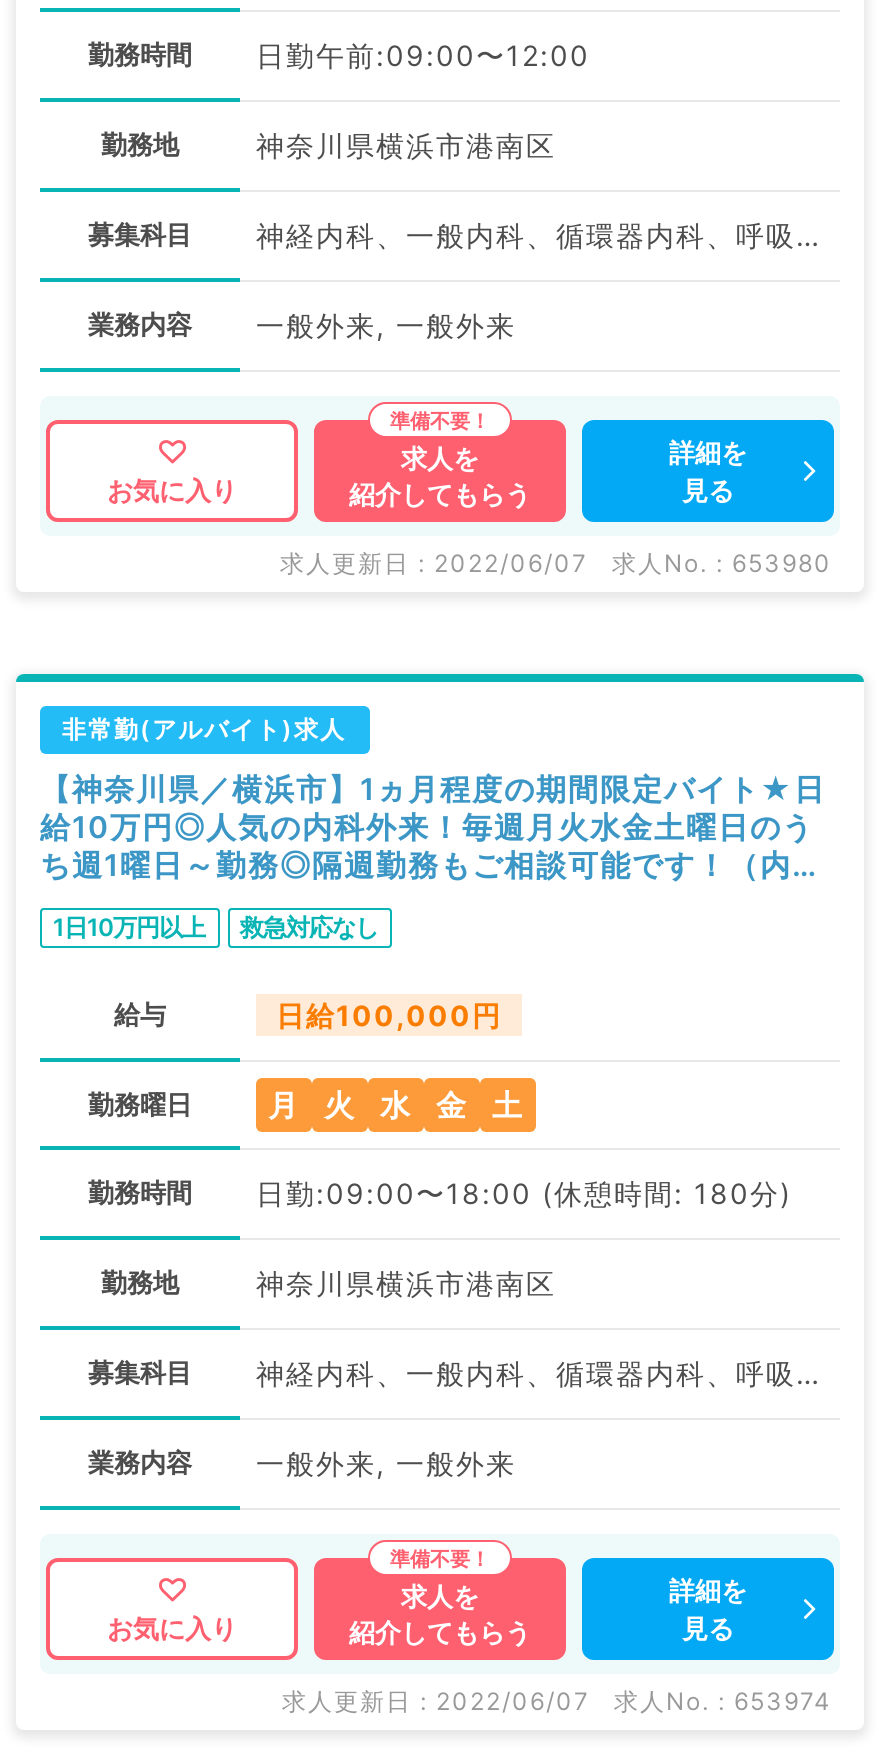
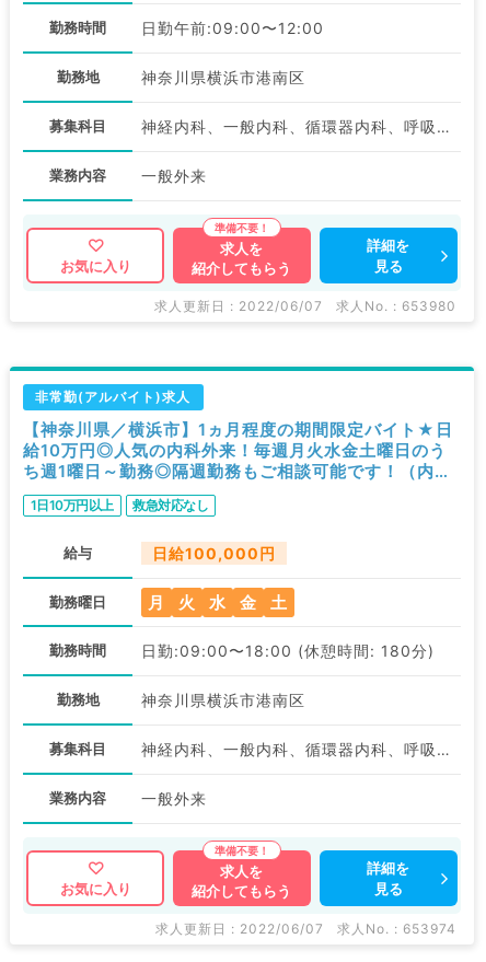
- 一般外来, 一般外来
+ 一般外来

- 一般外来, 一般外来
+ 一般外来
